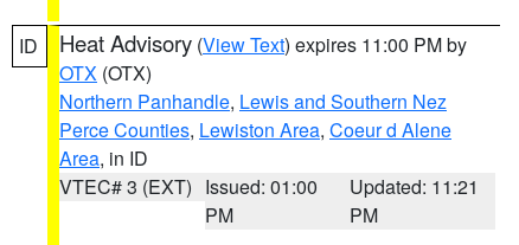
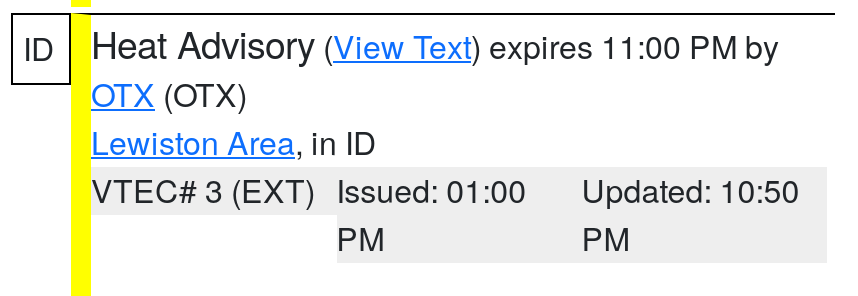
- Northern Panhandle, Lewis and Southern Nez
- Perce Counties, Lewiston Area, Coeur d Alene
- Area, in ID
+ Lewiston Area, in ID

- VTEC# 3 (EXT) Issued: 01:00 Updated: 11:21
+ VTEC# 3 (EXT) Issued: 01:00 Updated: 10:50
